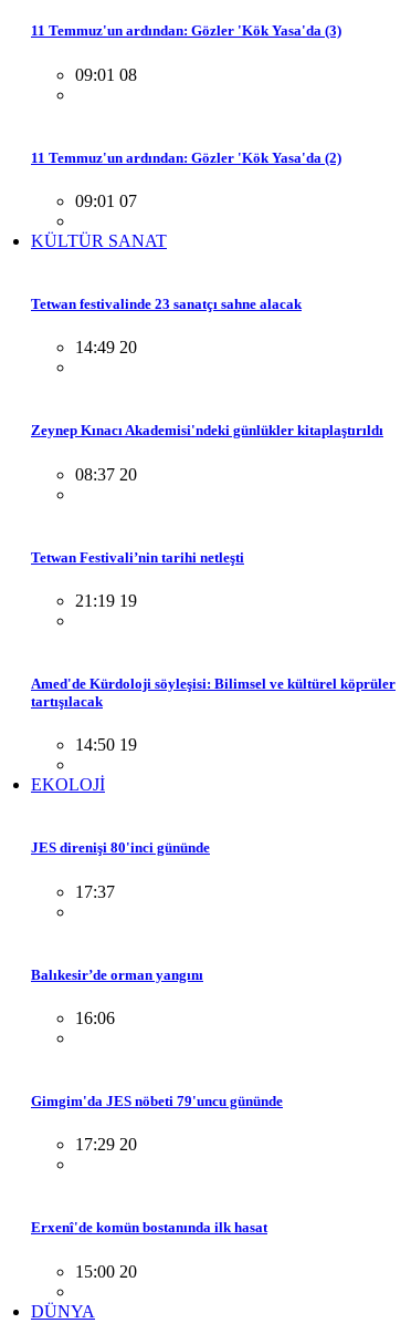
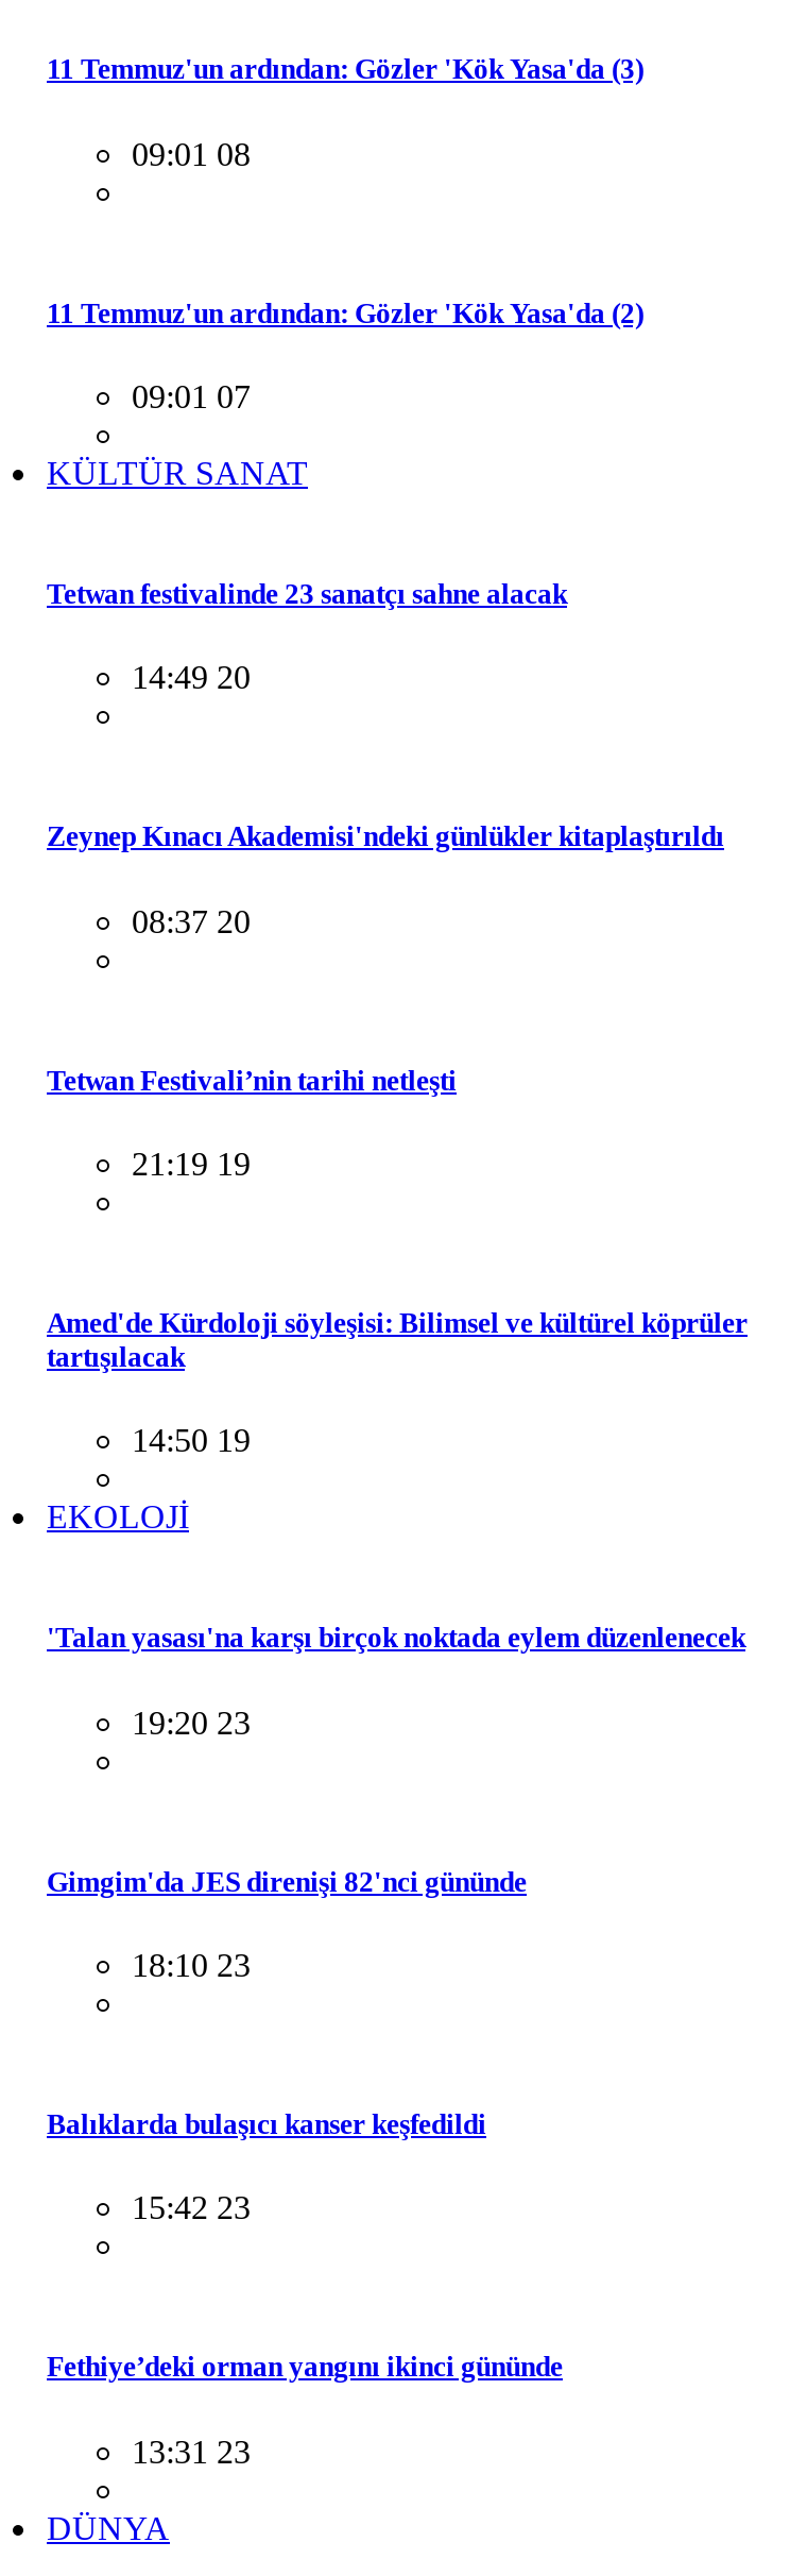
- JES direnişi 80'inci gününde
+ 'Talan yasası'na karşı birçok noktada eylem düzenlenecek

- 17:37
+ 19:20 23

- Balıkesir’de orman yangını
+ Gimgim'da JES direnişi 82'nci gününde

- 16:06
+ 18:10 23

- Gimgim'da JES nöbeti 79'uncu gününde
+ Balıklarda bulaşıcı kanser keşfedildi

- 17:29 20
+ 15:42 23

- Erxenî'de komün bostanında ilk hasat
+ Fethiye’deki orman yangını ikinci gününde

- 15:00 20
+ 13:31 23
